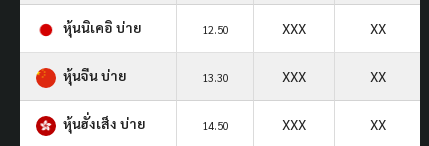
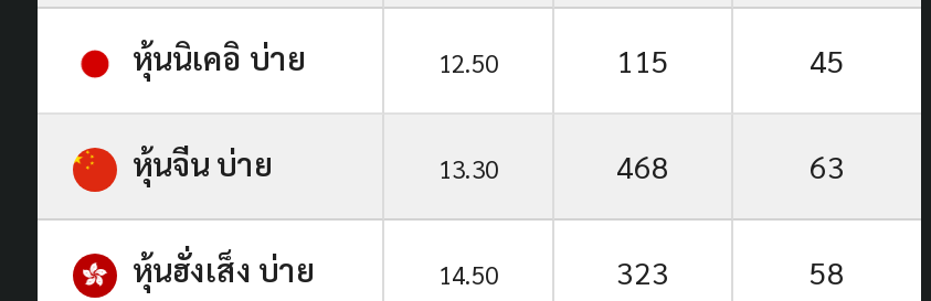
- XXX
- XX
+ 115
+ 45

- XXX
- XX
+ 468
+ 63

- XXX
- XX
+ 323
+ 58
